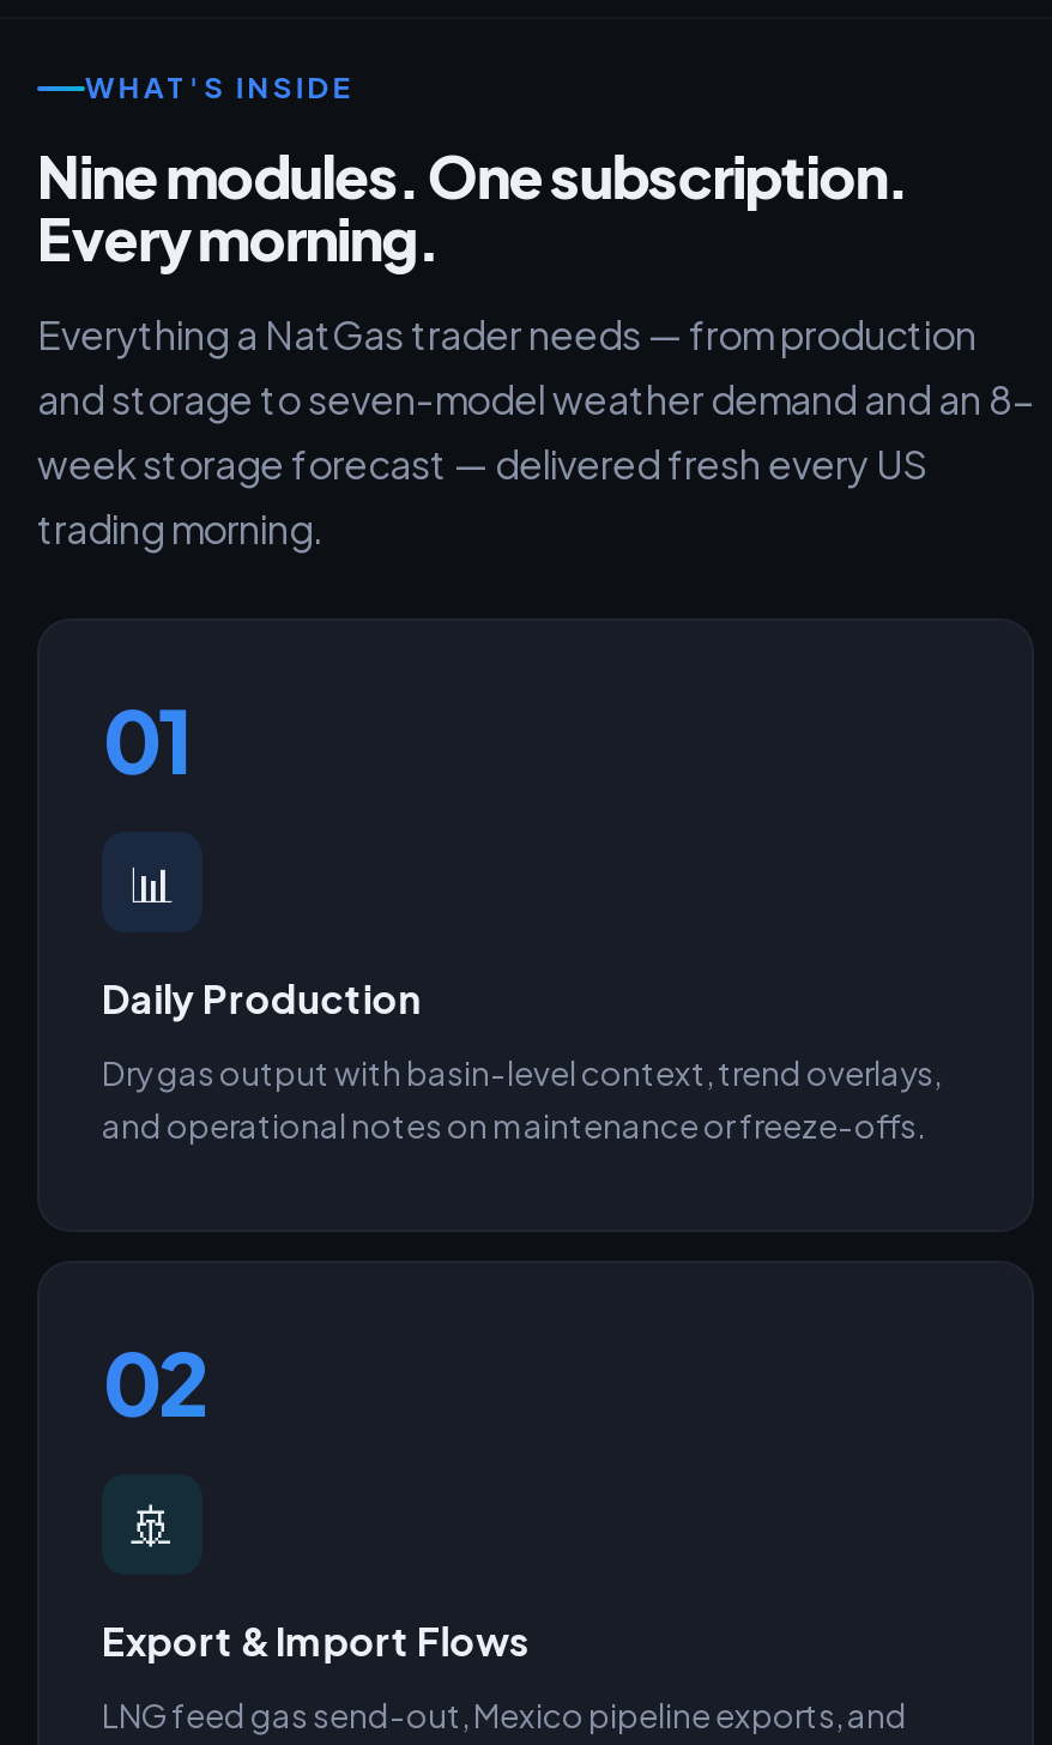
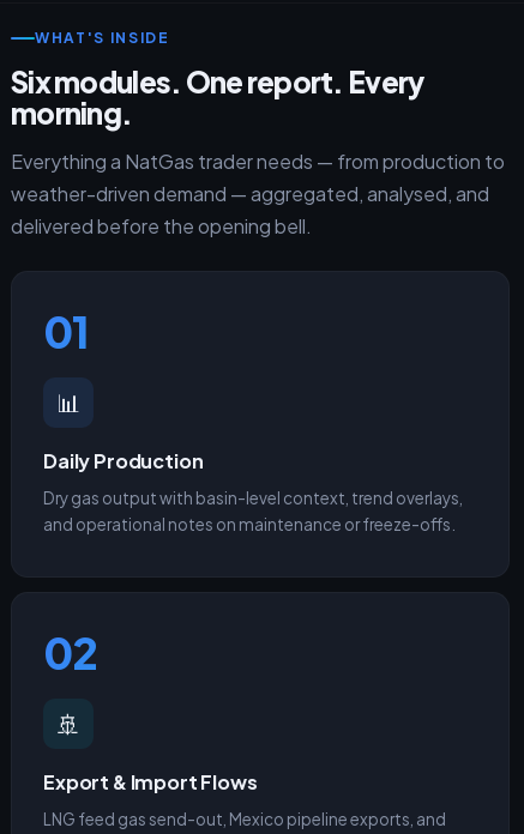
- Nine modules. One subscription.
- Every morning.
+ Six modules. One report. Every
+ morning.

- Everything a NatGas trader needs — from production
- and storage to seven-model weather demand and an 8-
- week storage forecast — delivered fresh every US
- trading morning.
+ Everything a NatGas trader needs — from production to
+ weather-driven demand — aggregated, analysed, and
+ delivered before the opening bell.
